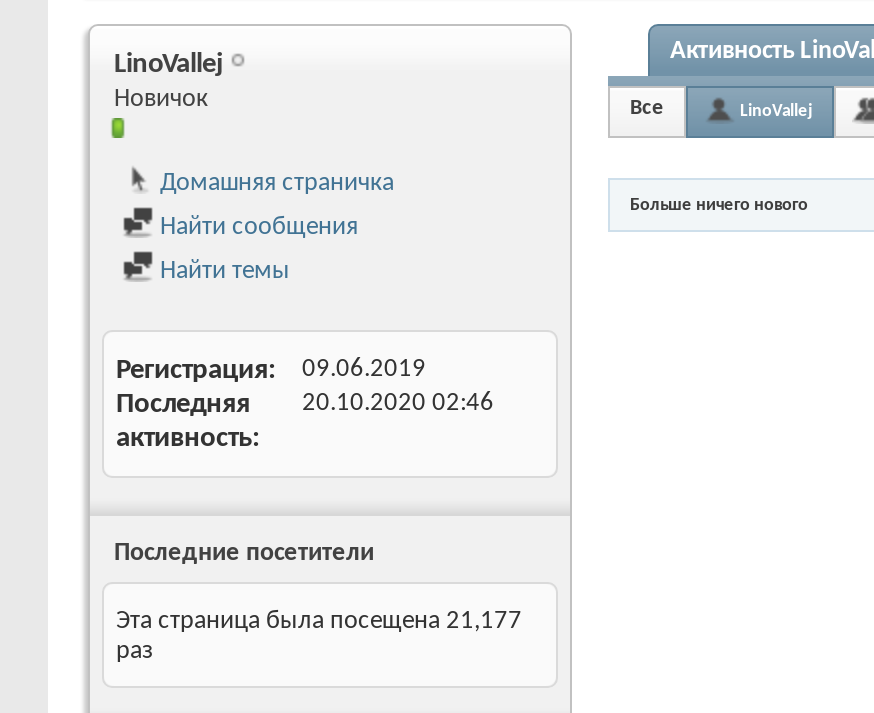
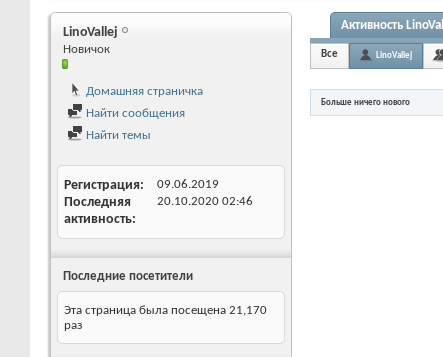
- Эта страница была посещена 21,177
+ Эта страница была посещена 21,170
